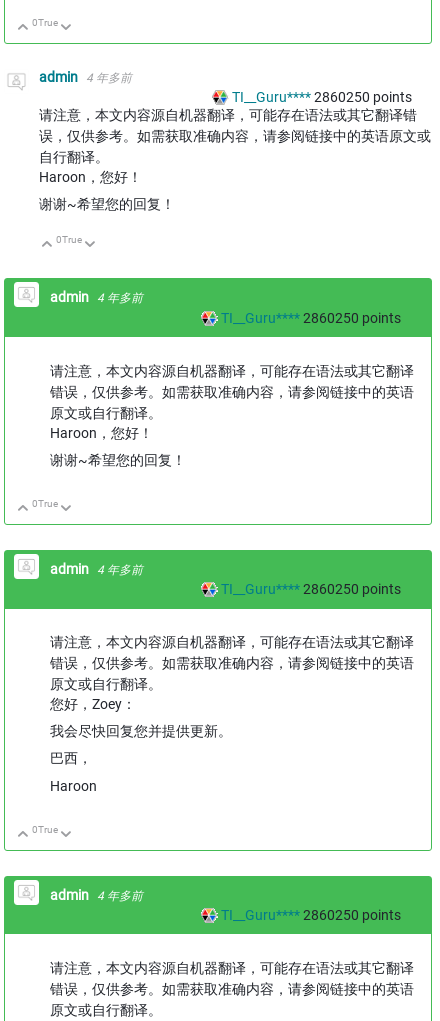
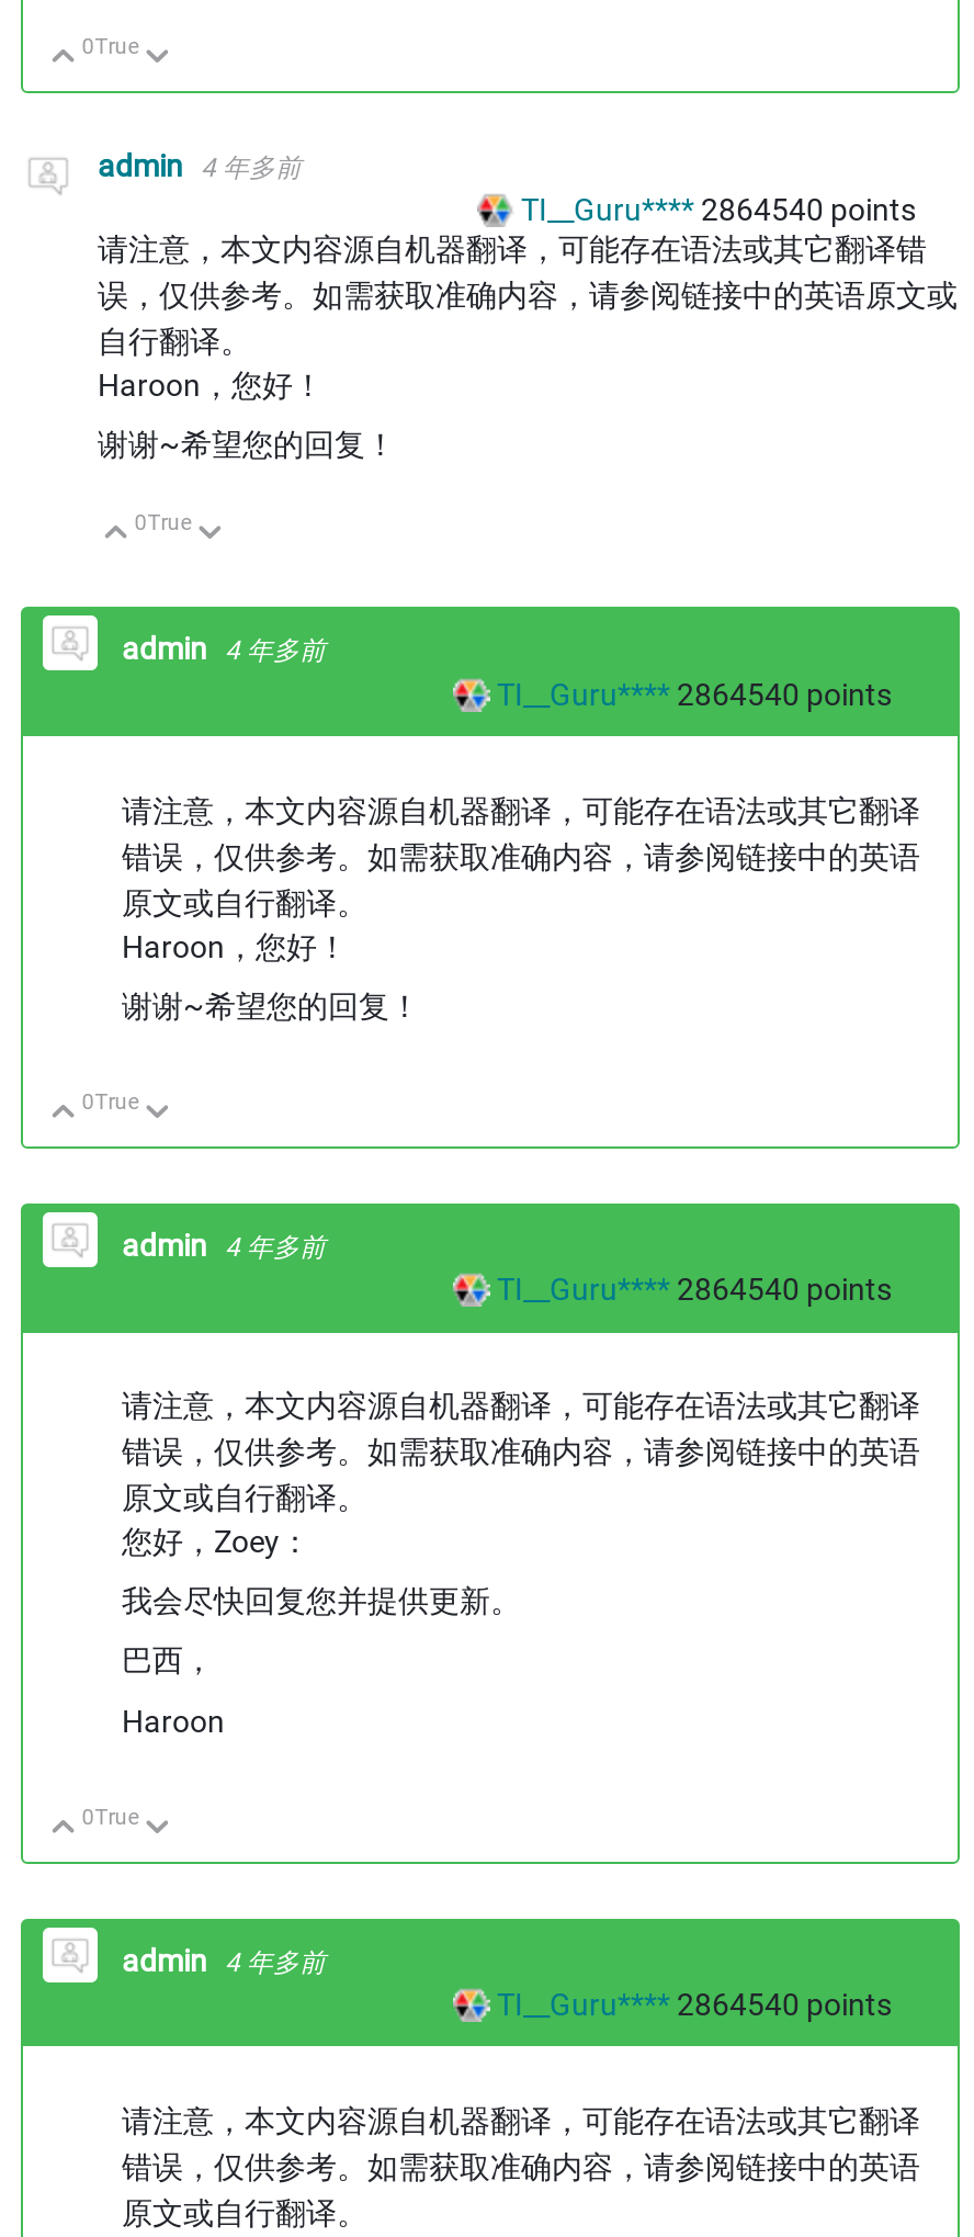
- TI__Guru**** 2860250 points
+ TI__Guru**** 2864540 points

- TI__Guru**** 2860250 points
+ TI__Guru**** 2864540 points

- TI__Guru**** 2860250 points
+ TI__Guru**** 2864540 points

- TI__Guru**** 2860250 points
+ TI__Guru**** 2864540 points
